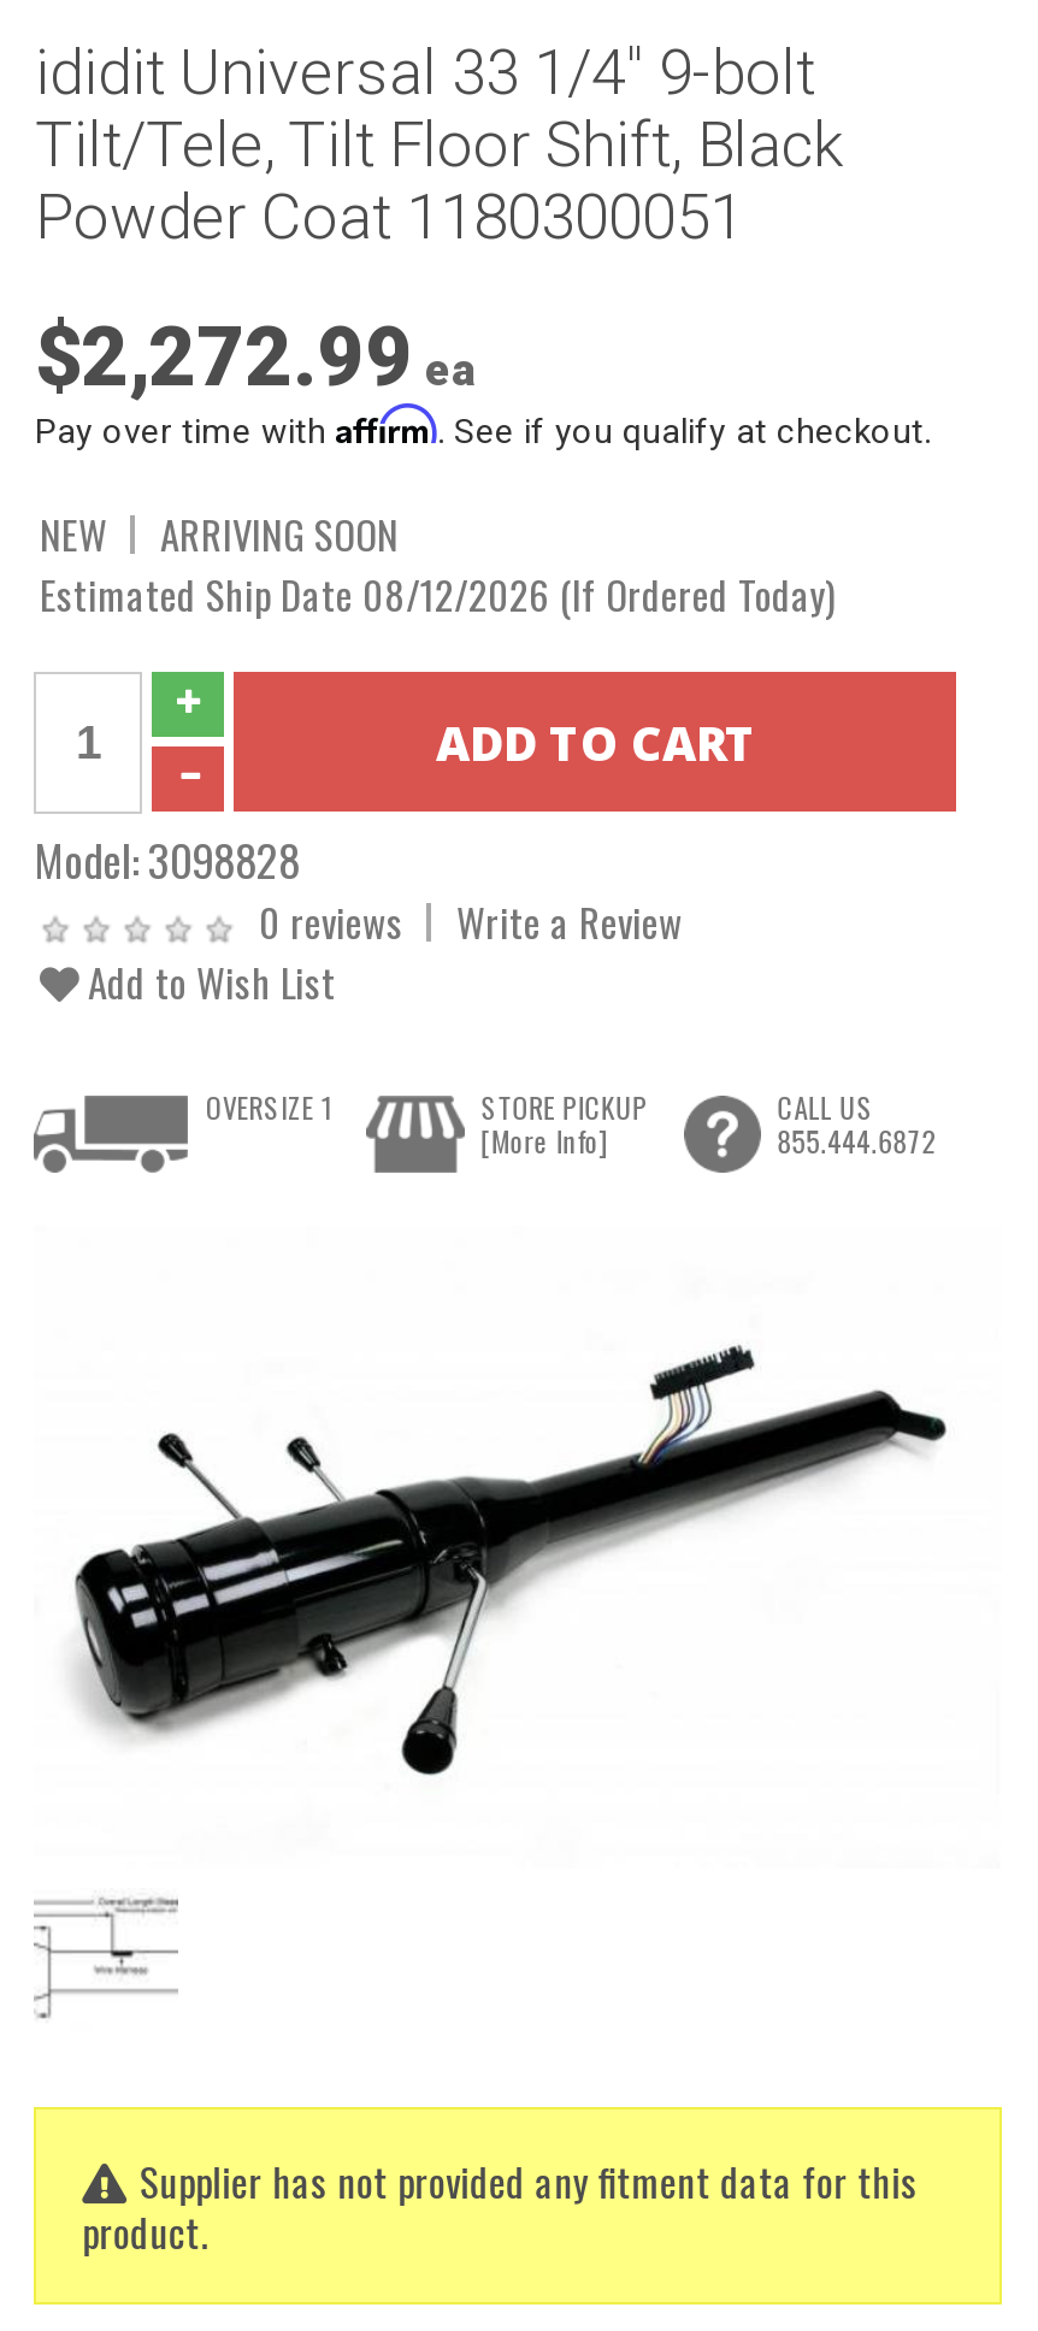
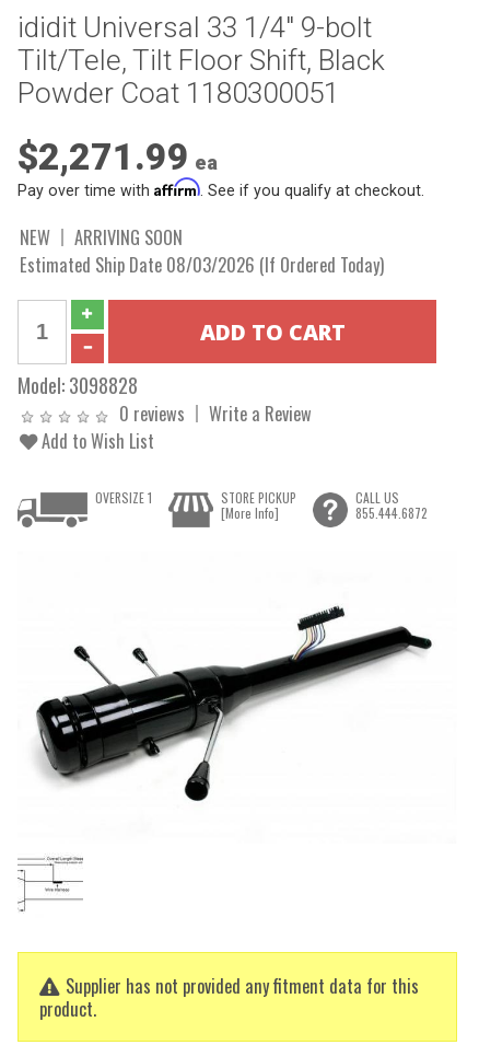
- $2,272.99 ea
+ $2,271.99 ea

- Estimated Ship Date 08/12/2026 (If Ordered Today)
+ Estimated Ship Date 08/03/2026 (If Ordered Today)
